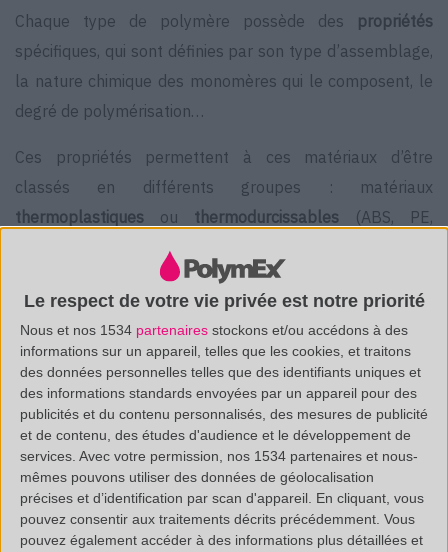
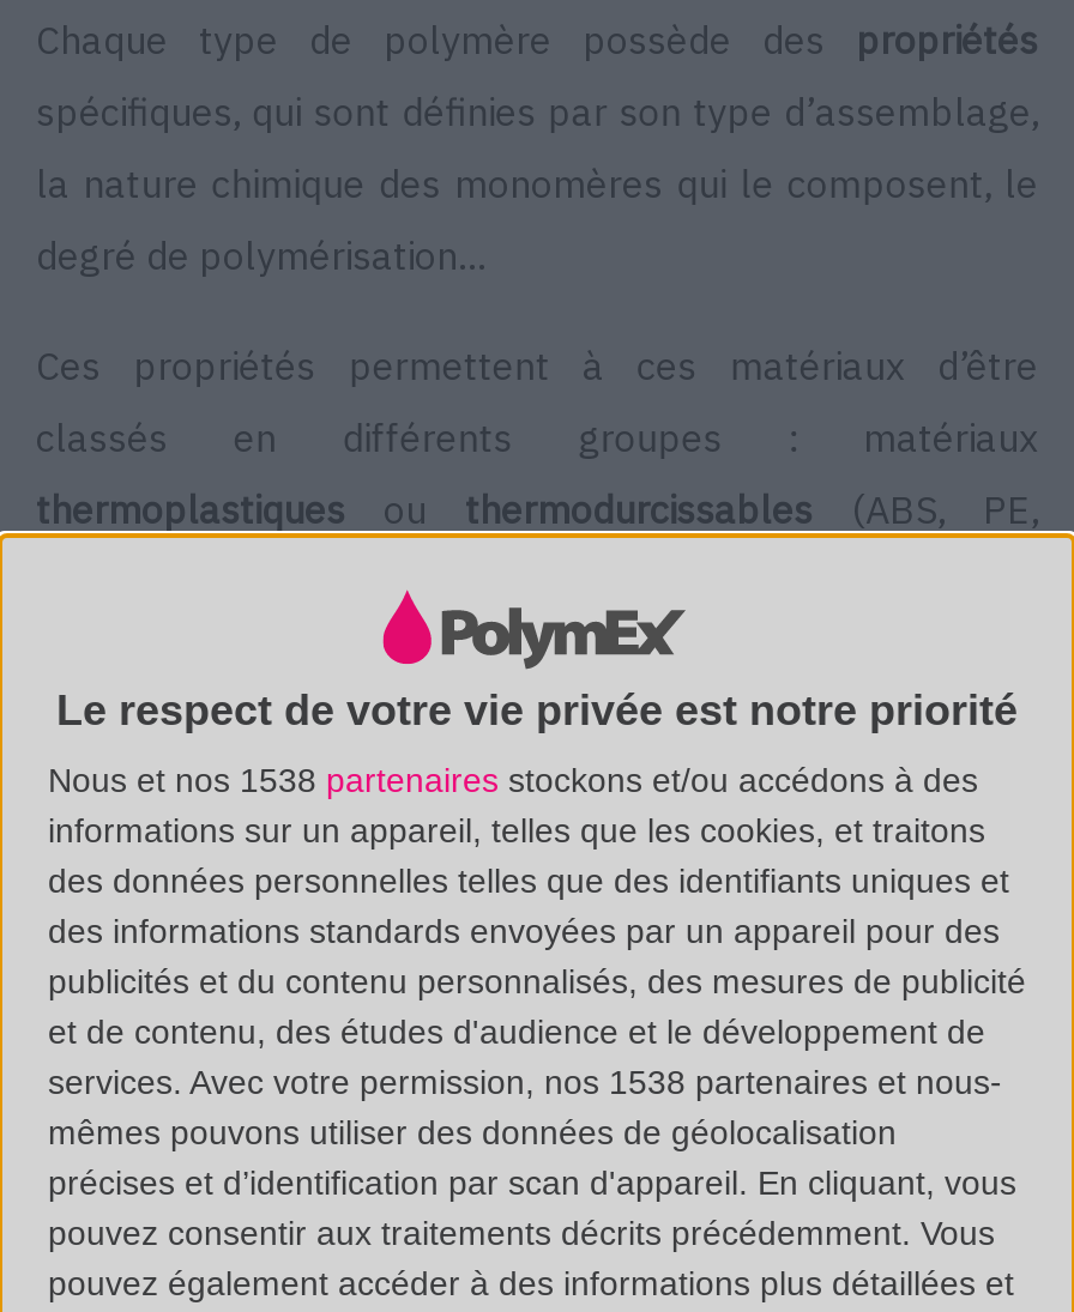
- Nous et nos 1534 partenaires stockons et/ou accédons à des
+ Nous et nos 1538 partenaires stockons et/ou accédons à des

- services. Avec votre permission, nos 1534 partenaires et nous-
+ services. Avec votre permission, nos 1538 partenaires et nous-
